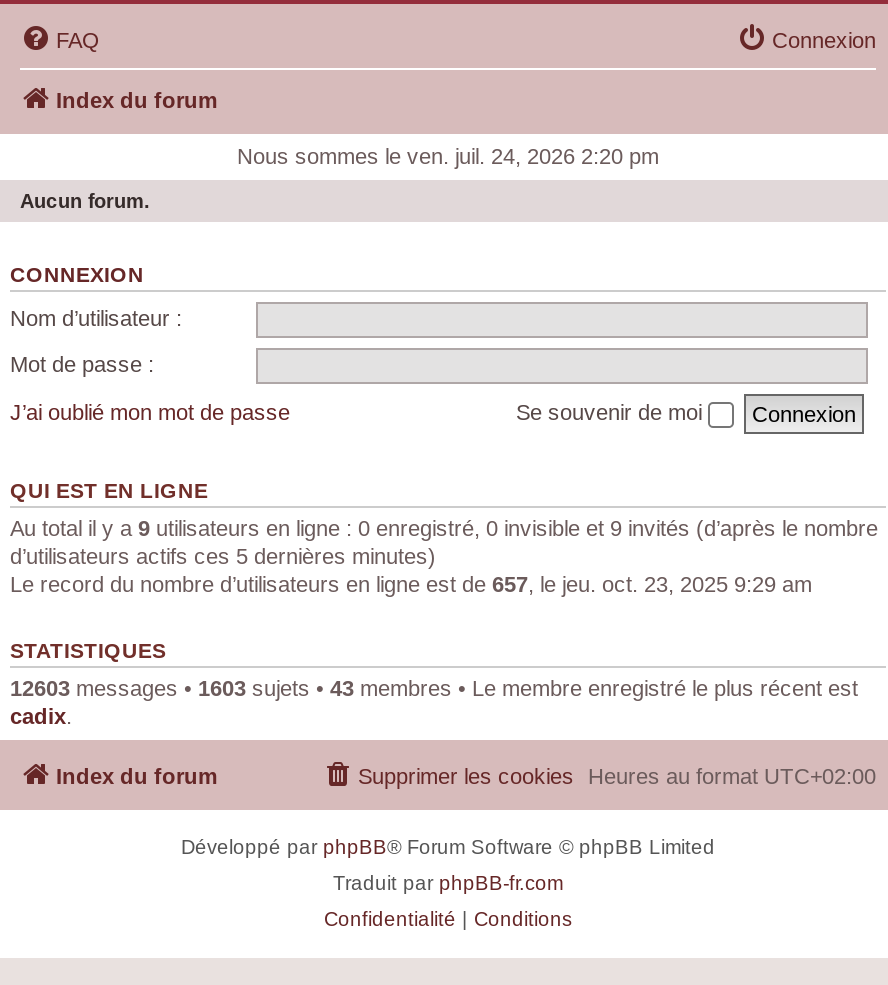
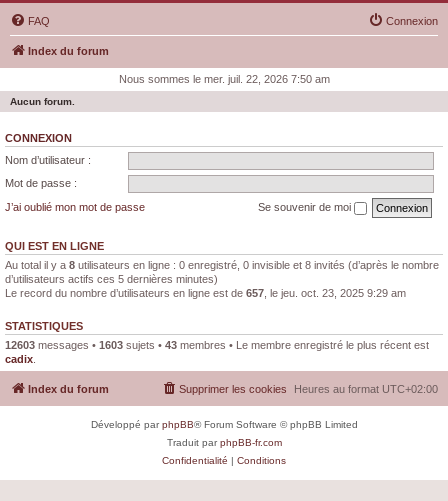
- Nous sommes le ven. juil. 24, 2026 2:20 pm
+ Nous sommes le mer. juil. 22, 2026 7:50 am

- Au total il y a 9 utilisateurs en ligne : 0 enregistré, 0 invisible et 9 invités (d’après le nombre
+ Au total il y a 8 utilisateurs en ligne : 0 enregistré, 0 invisible et 8 invités (d’après le nombre
